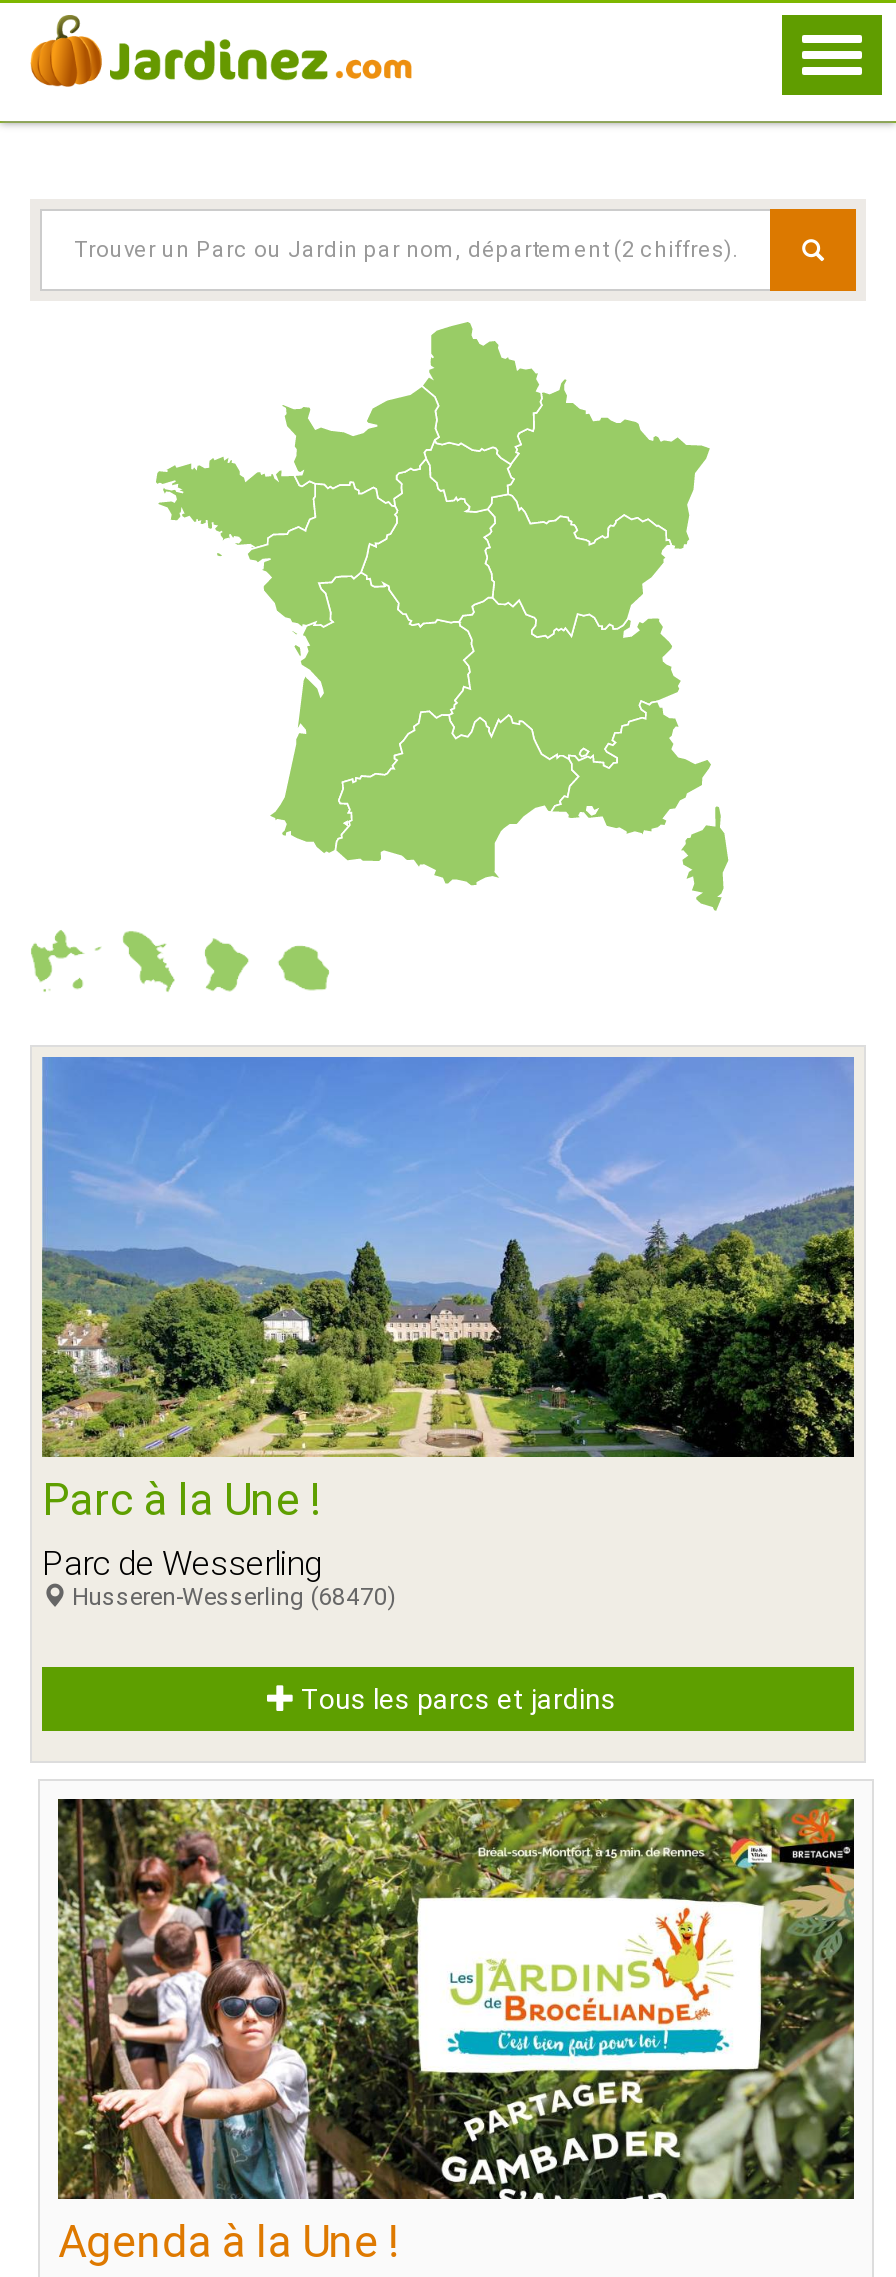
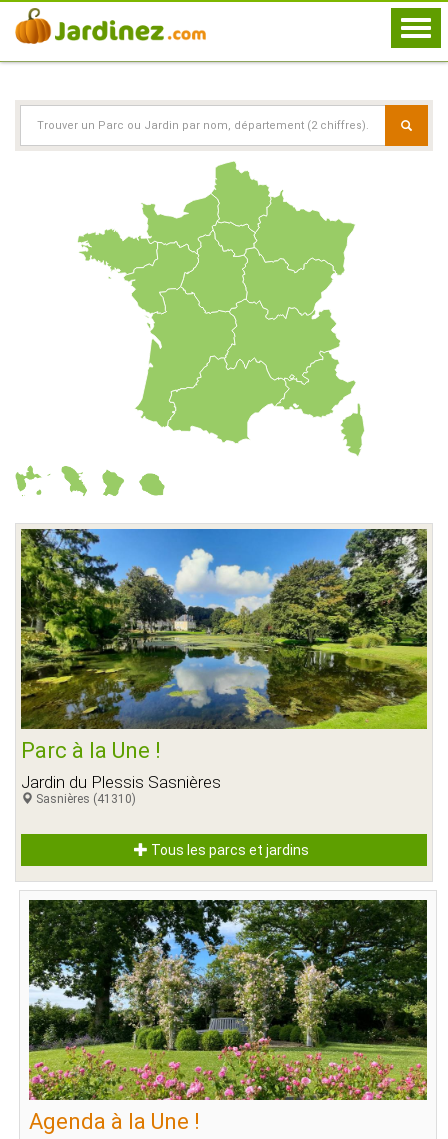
- [image]
+ [image]

- Parc de Wesserling
- Husseren-Wesserling (68470)
+ Jardin du Plessis Sasnières
+ Sasnières (41310)

- [image]
+ [image]
